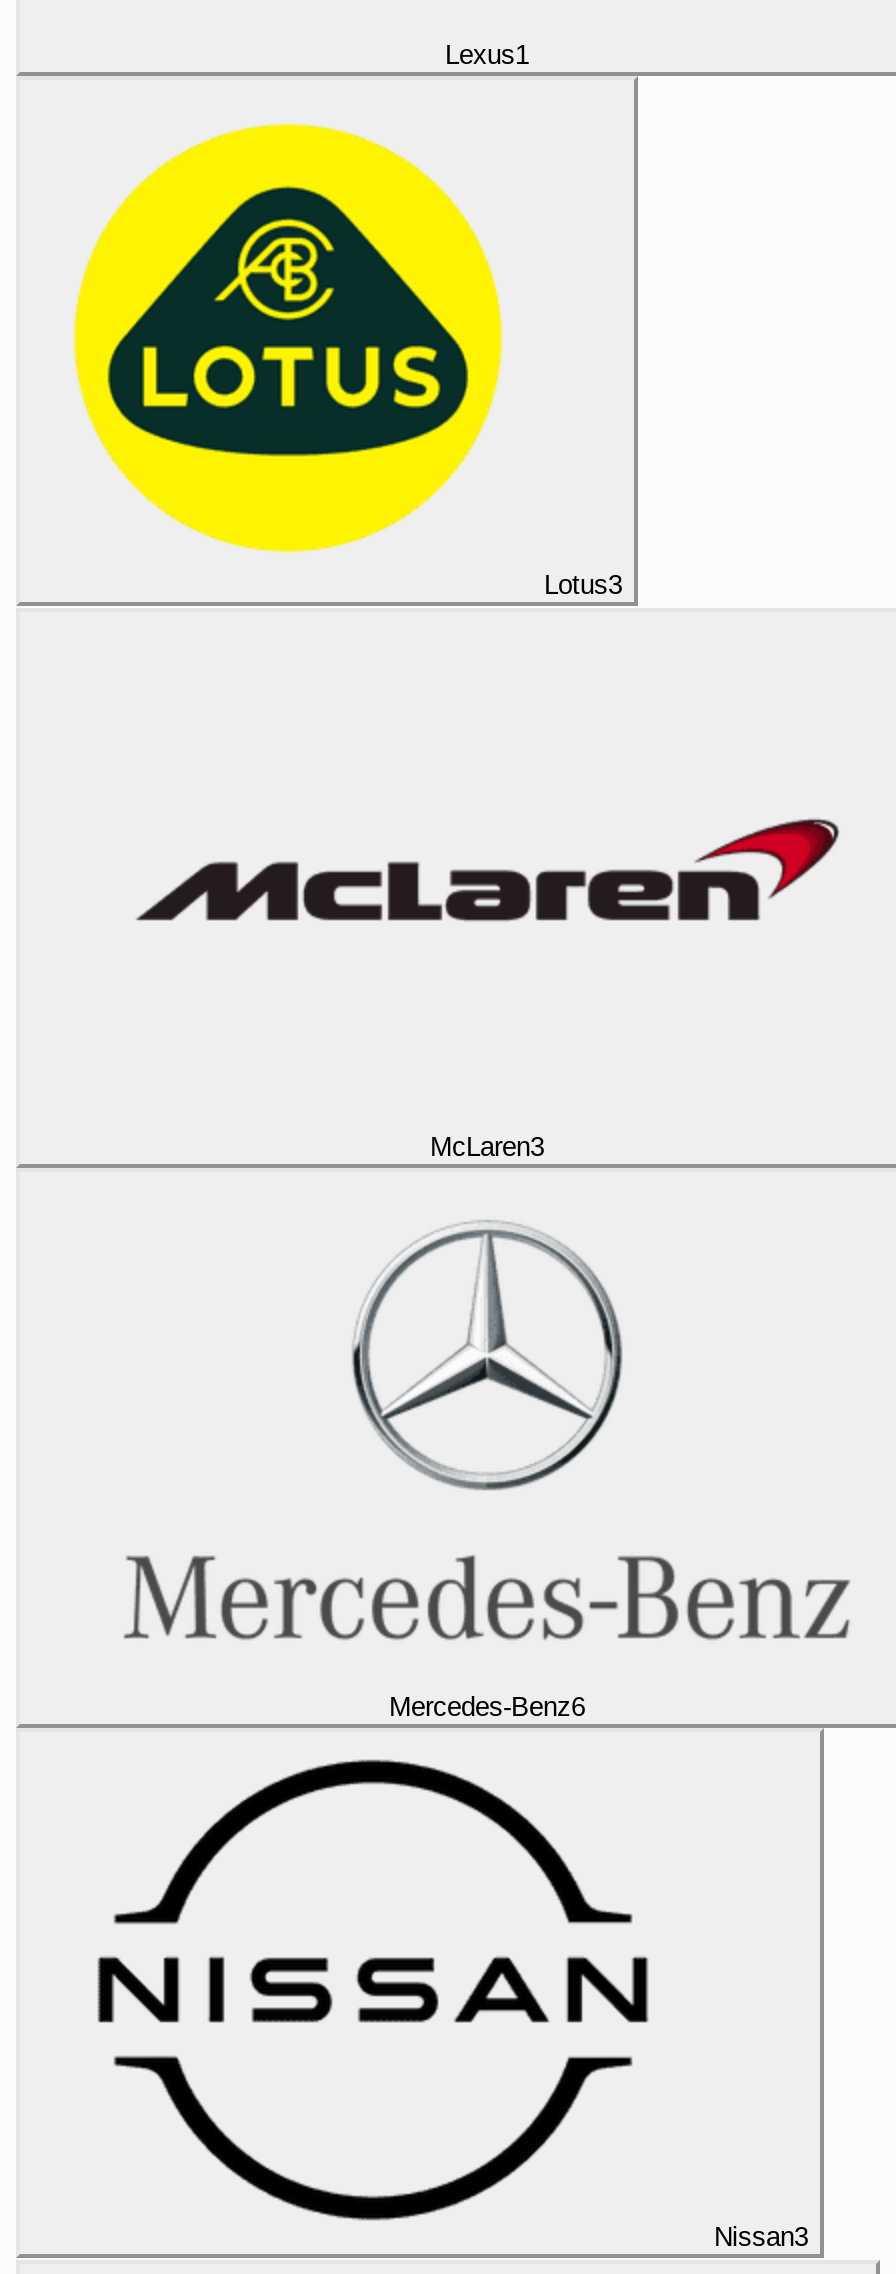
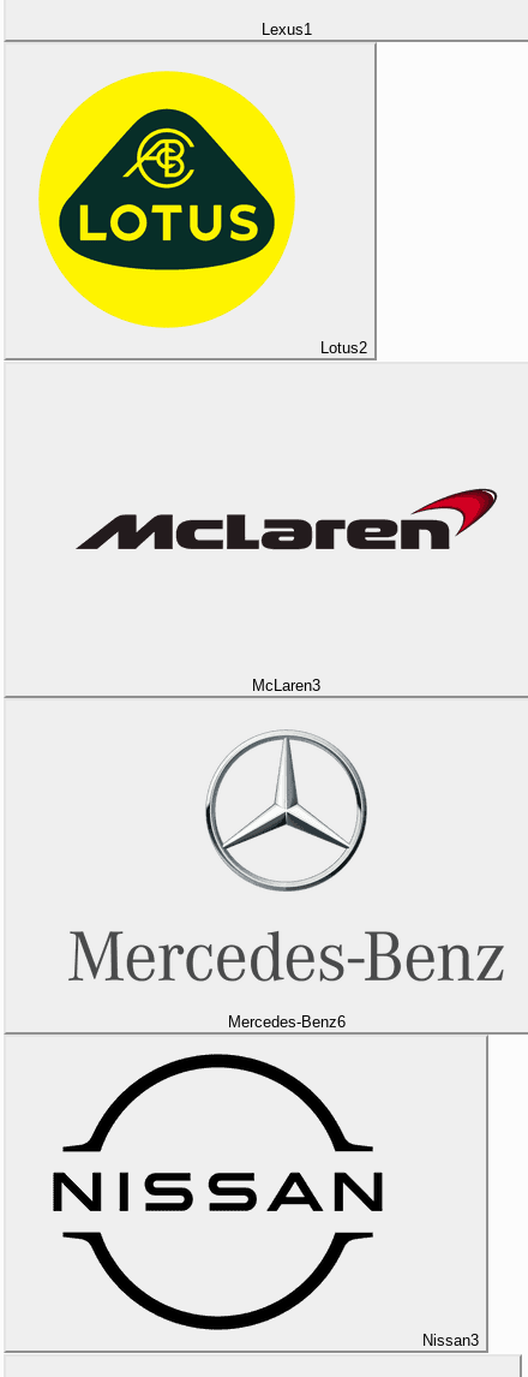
- Lotus3
+ Lotus2
